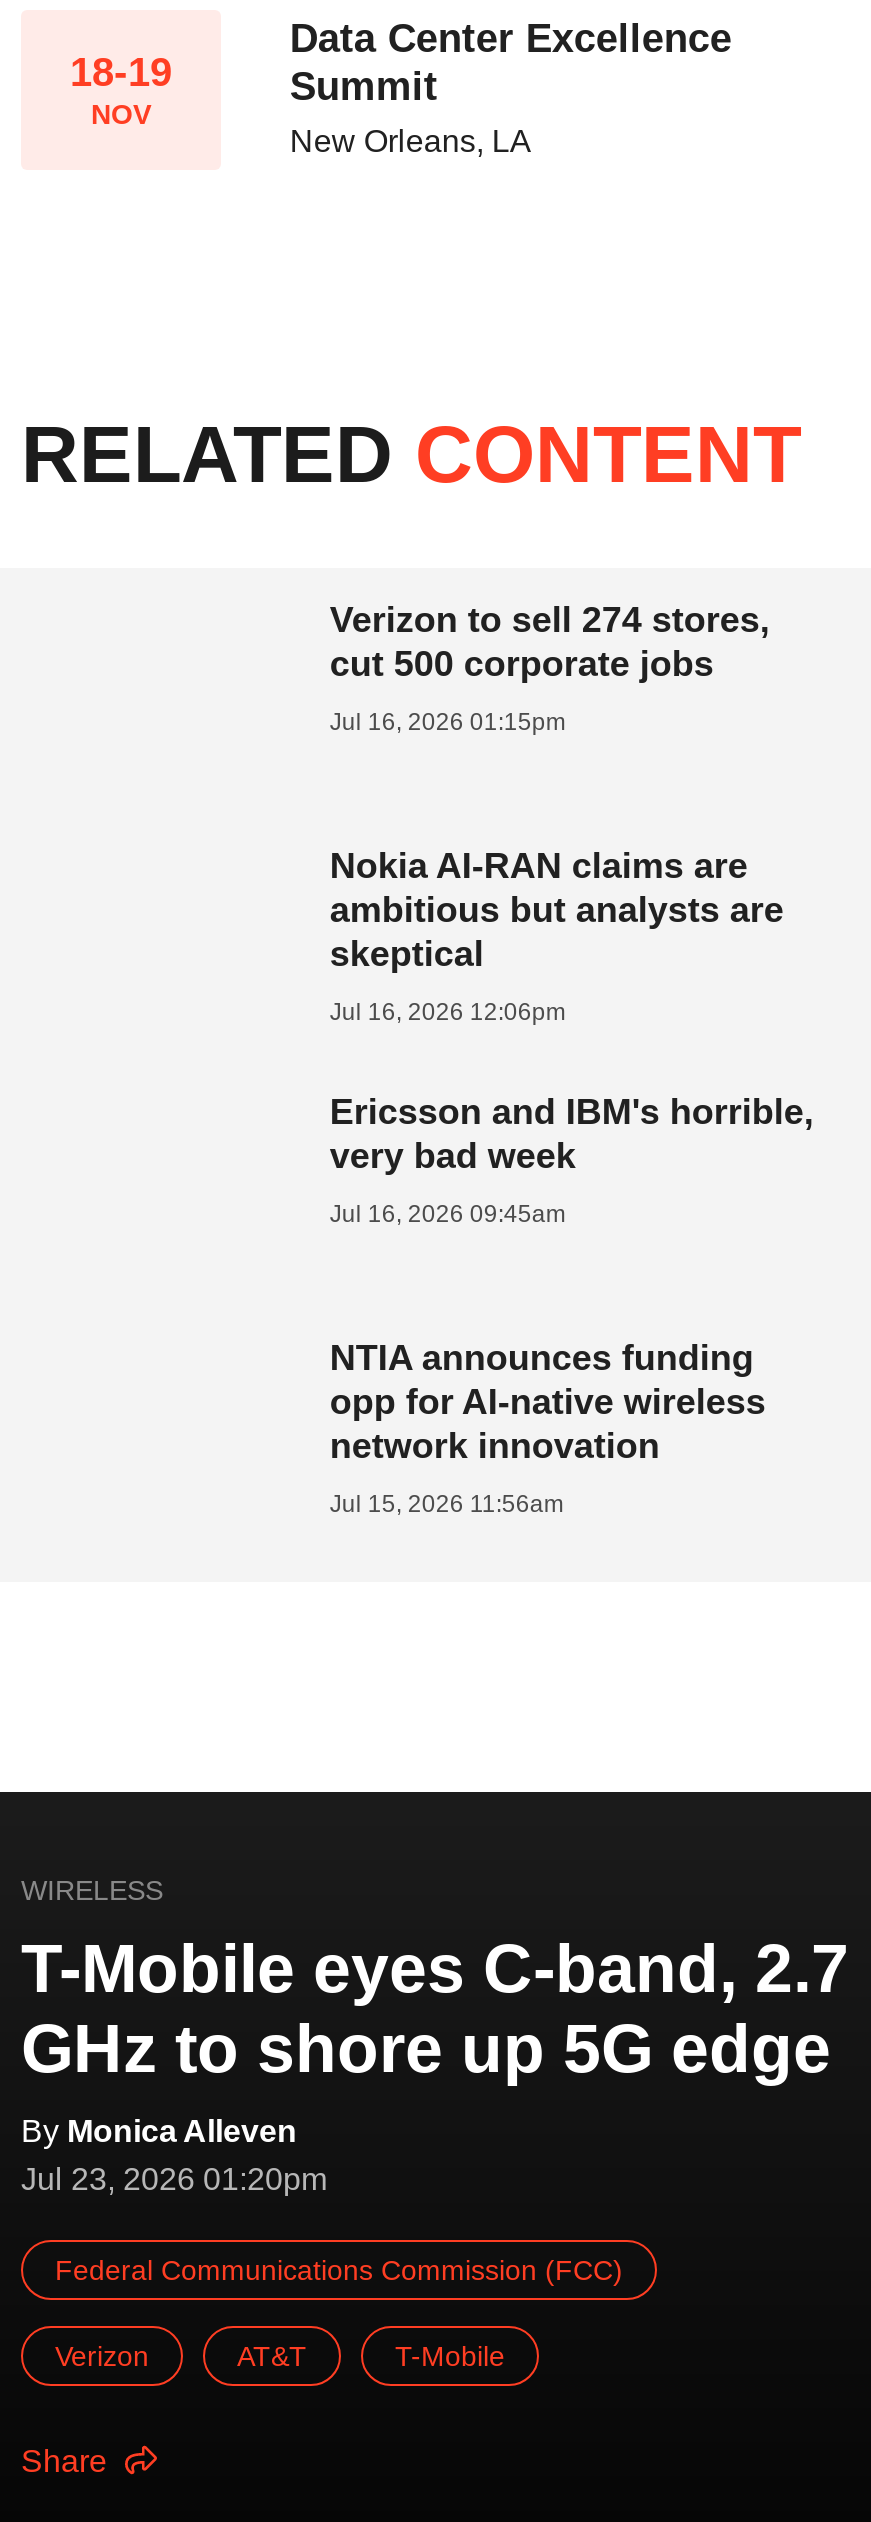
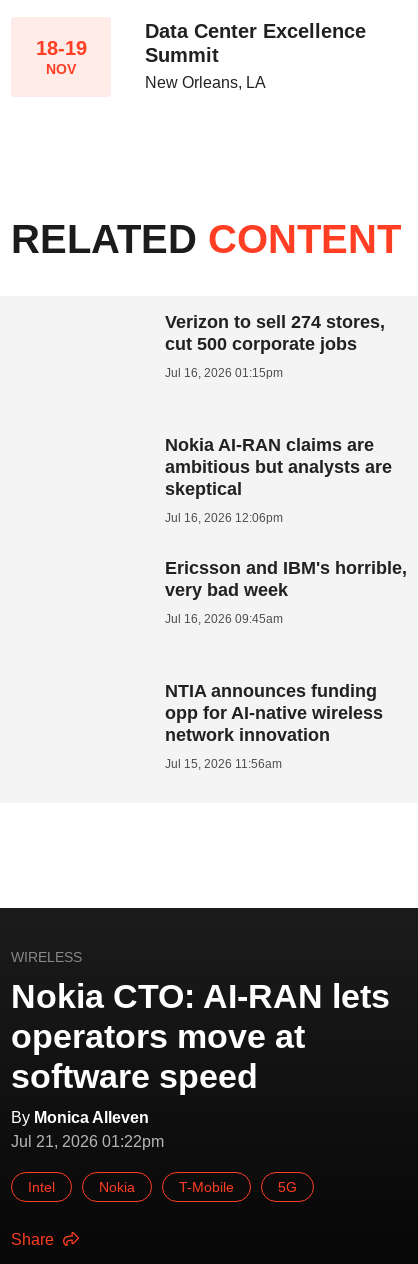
- T-Mobile eyes C-band, 2.7
- GHz to shore up 5G edge
+ Nokia CTO: AI-RAN lets
+ operators move at
+ software speed

moved down: By Monica Alleven

- Jul 23, 2026 01:20pm
- Federal Communications Commission (FCC)
- Verizon
- AT&T
+ Jul 21, 2026 01:22pm
+ Intel
+ Nokia

+ 5G
